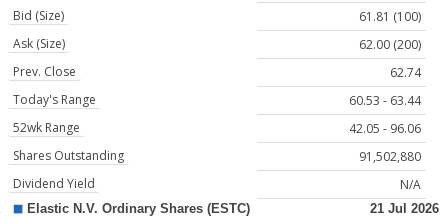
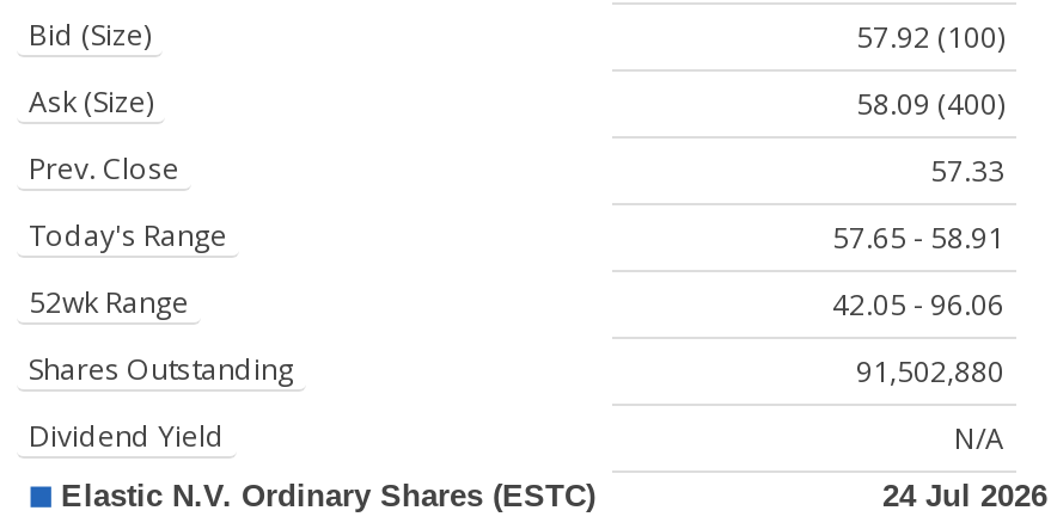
- 61.81 (100)
+ 57.92 (100)

- 62.00 (200)
+ 58.09 (400)

- 62.74
+ 57.33

- 60.53 - 63.44
+ 57.65 - 58.91
